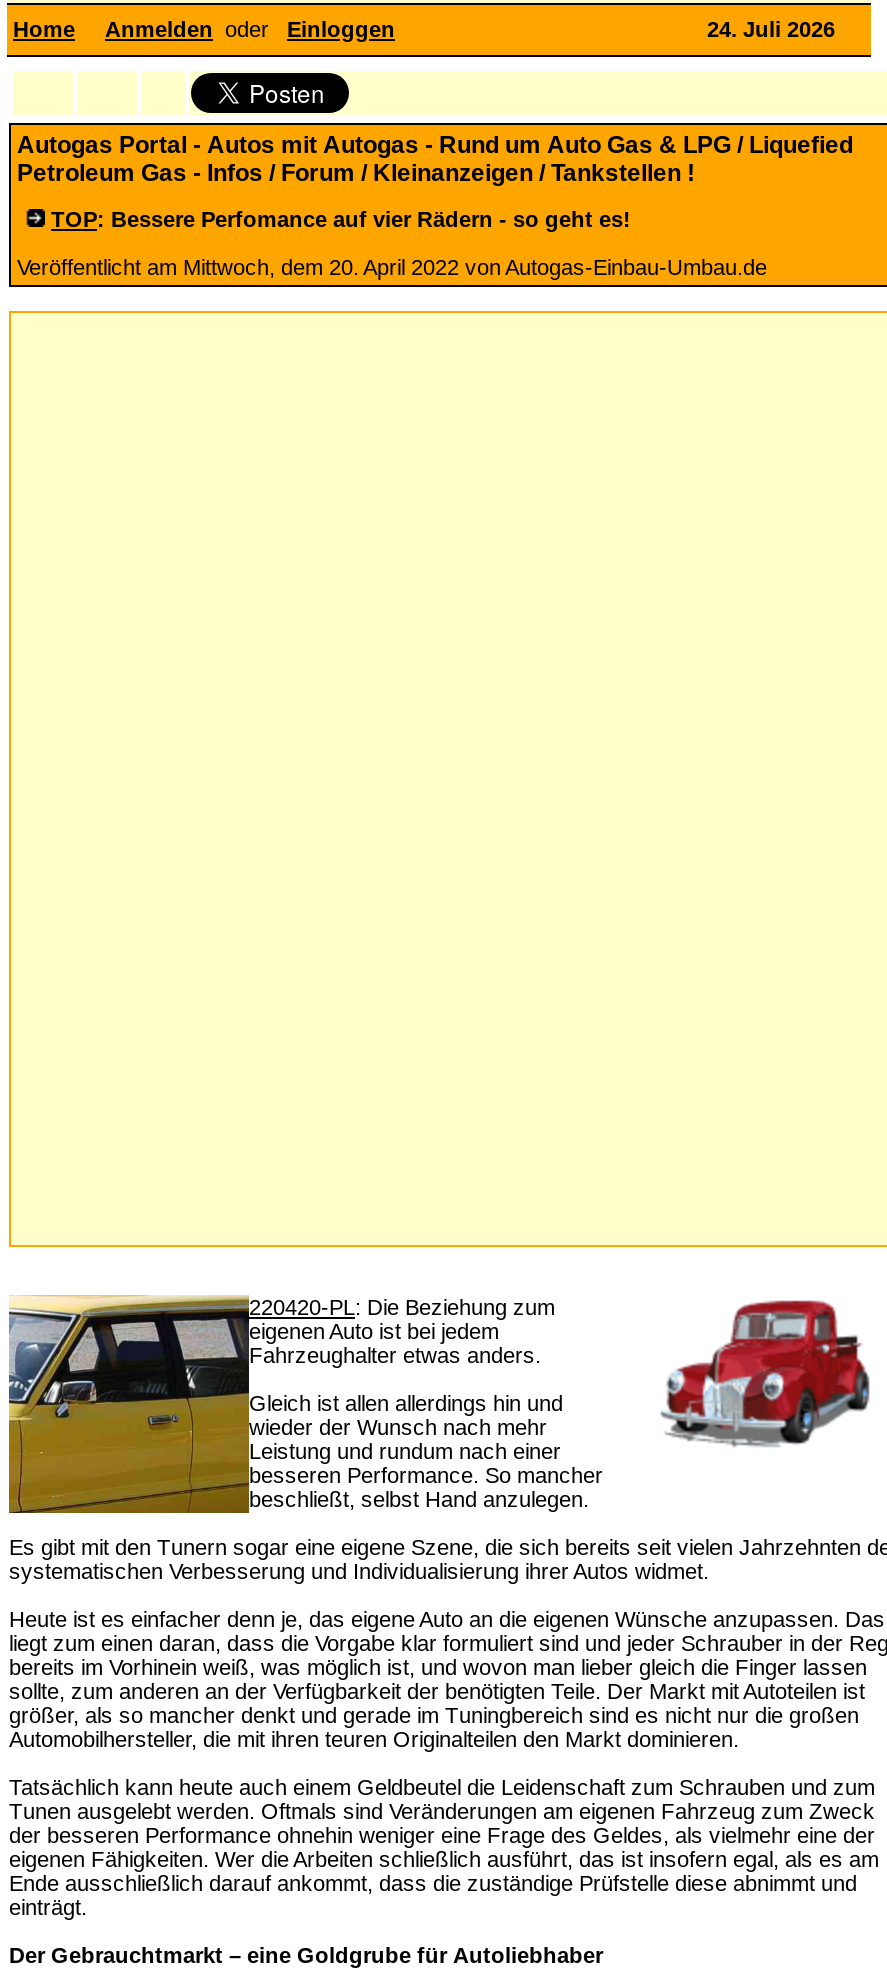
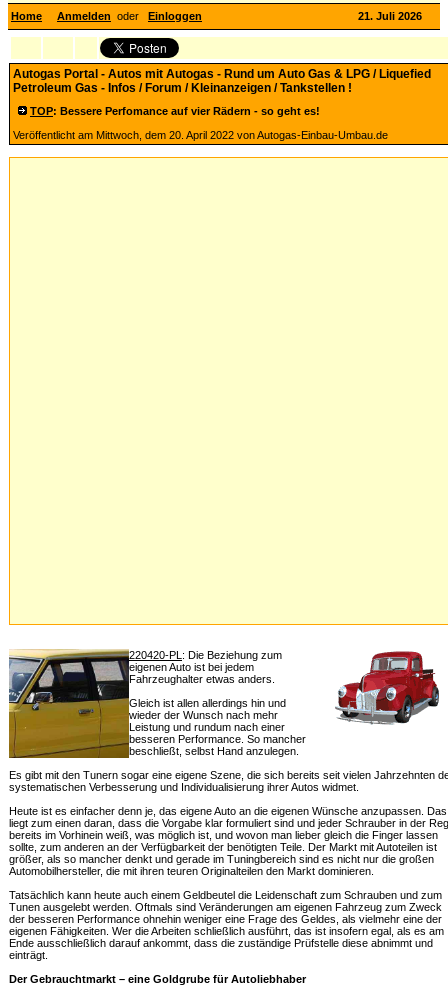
- 24. Juli 2026
+ 21. Juli 2026
